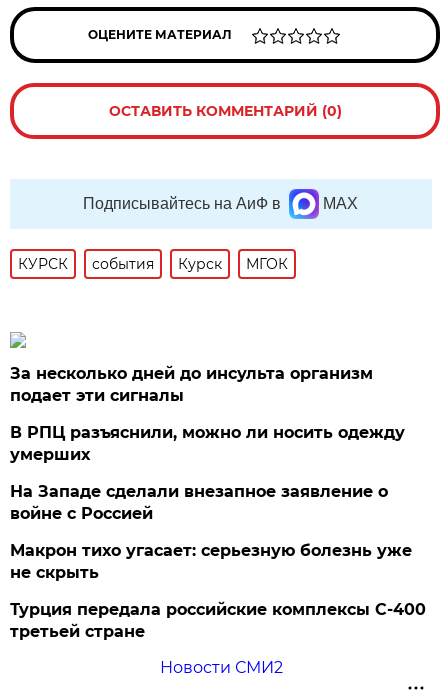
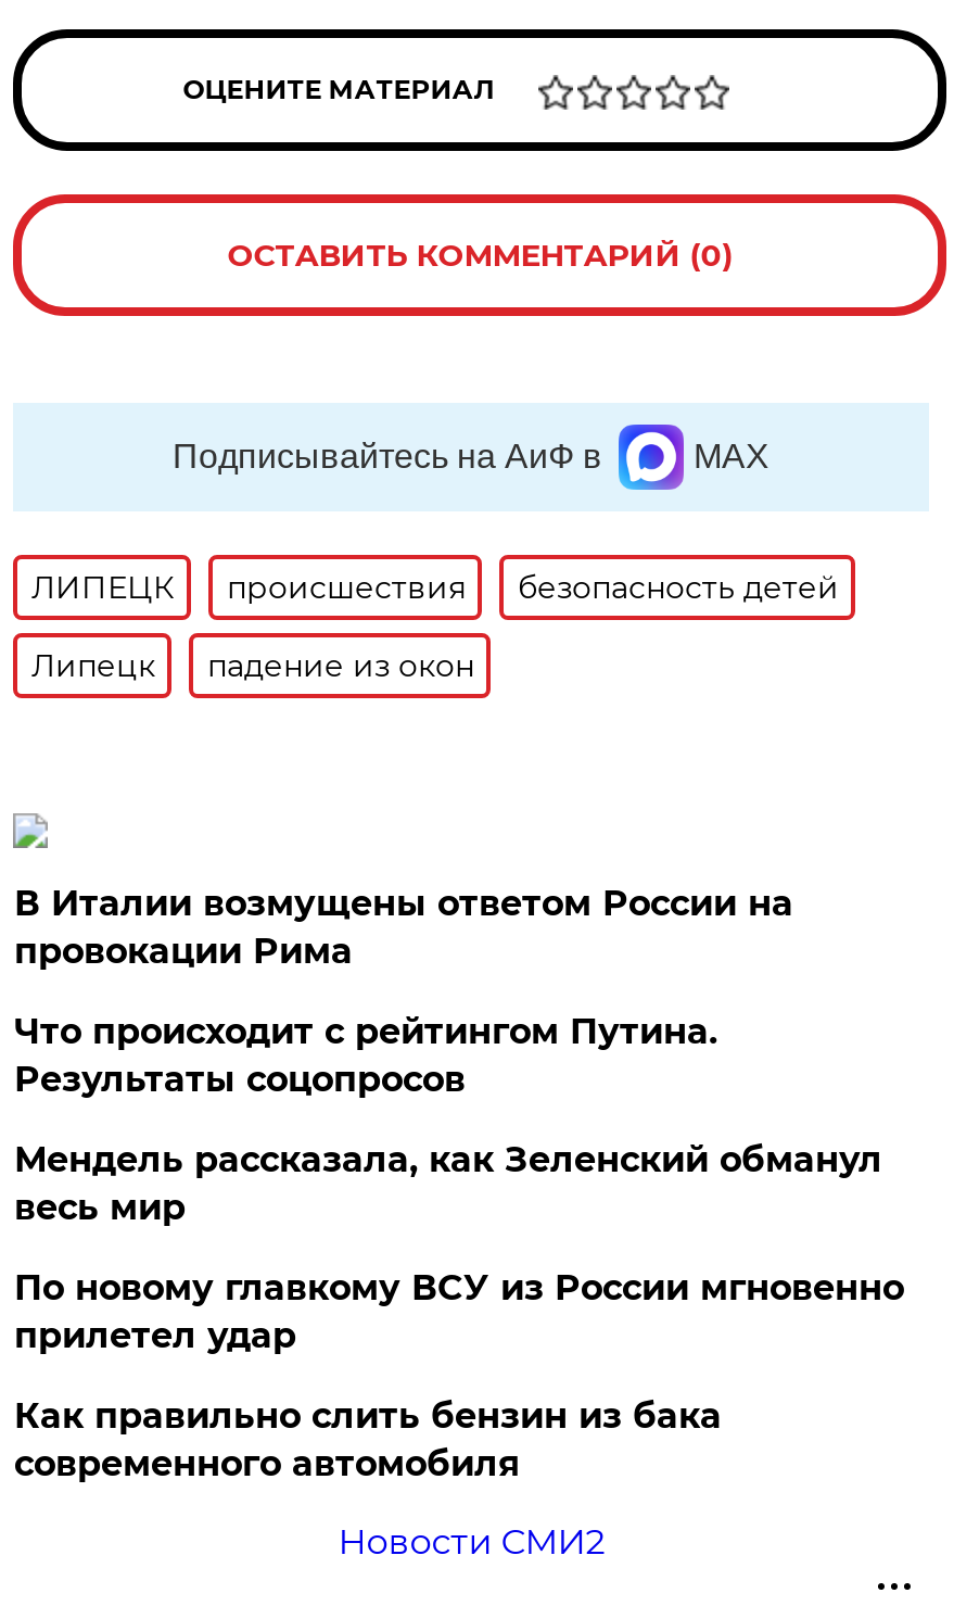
- КУРСК
- события
- Курск
- МГОК
+ ЛИПЕЦК
+ происшествия
+ безопасность детей
+ Липецк
+ падение из окон

- За несколько дней до инсульта организм
- подает эти сигналы
- В РПЦ разъяснили, можно ли носить одежду
- умерших
- На Западе сделали внезапное заявление о
- войне с Россией
- Макрон тихо угасает: серьезную болезнь уже
- не скрыть
- Турция передала российские комплексы С-400
- третьей стране
+ В Италии возмущены ответом России на
+ провокации Рима
+ Что происходит с рейтингом Путина.
+ Результаты соцопросов
+ Мендель рассказала, как Зеленский обманул
+ весь мир
+ По новому главкому ВСУ из России мгновенно
+ прилетел удар
+ Как правильно слить бензин из бака
+ современного автомобиля
